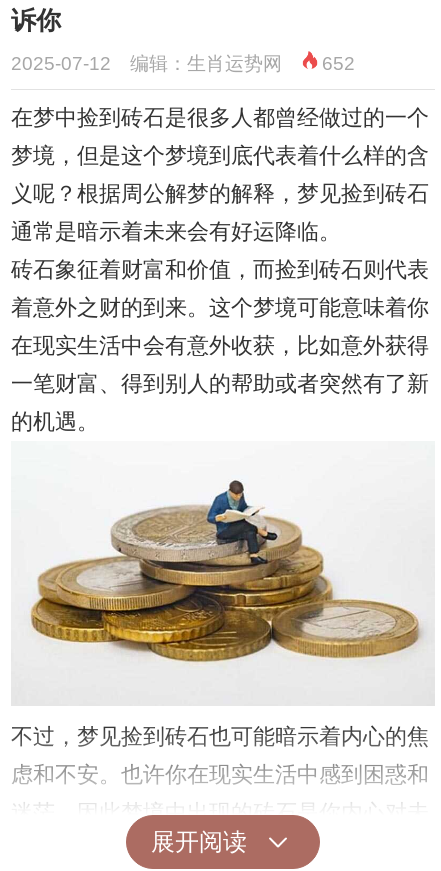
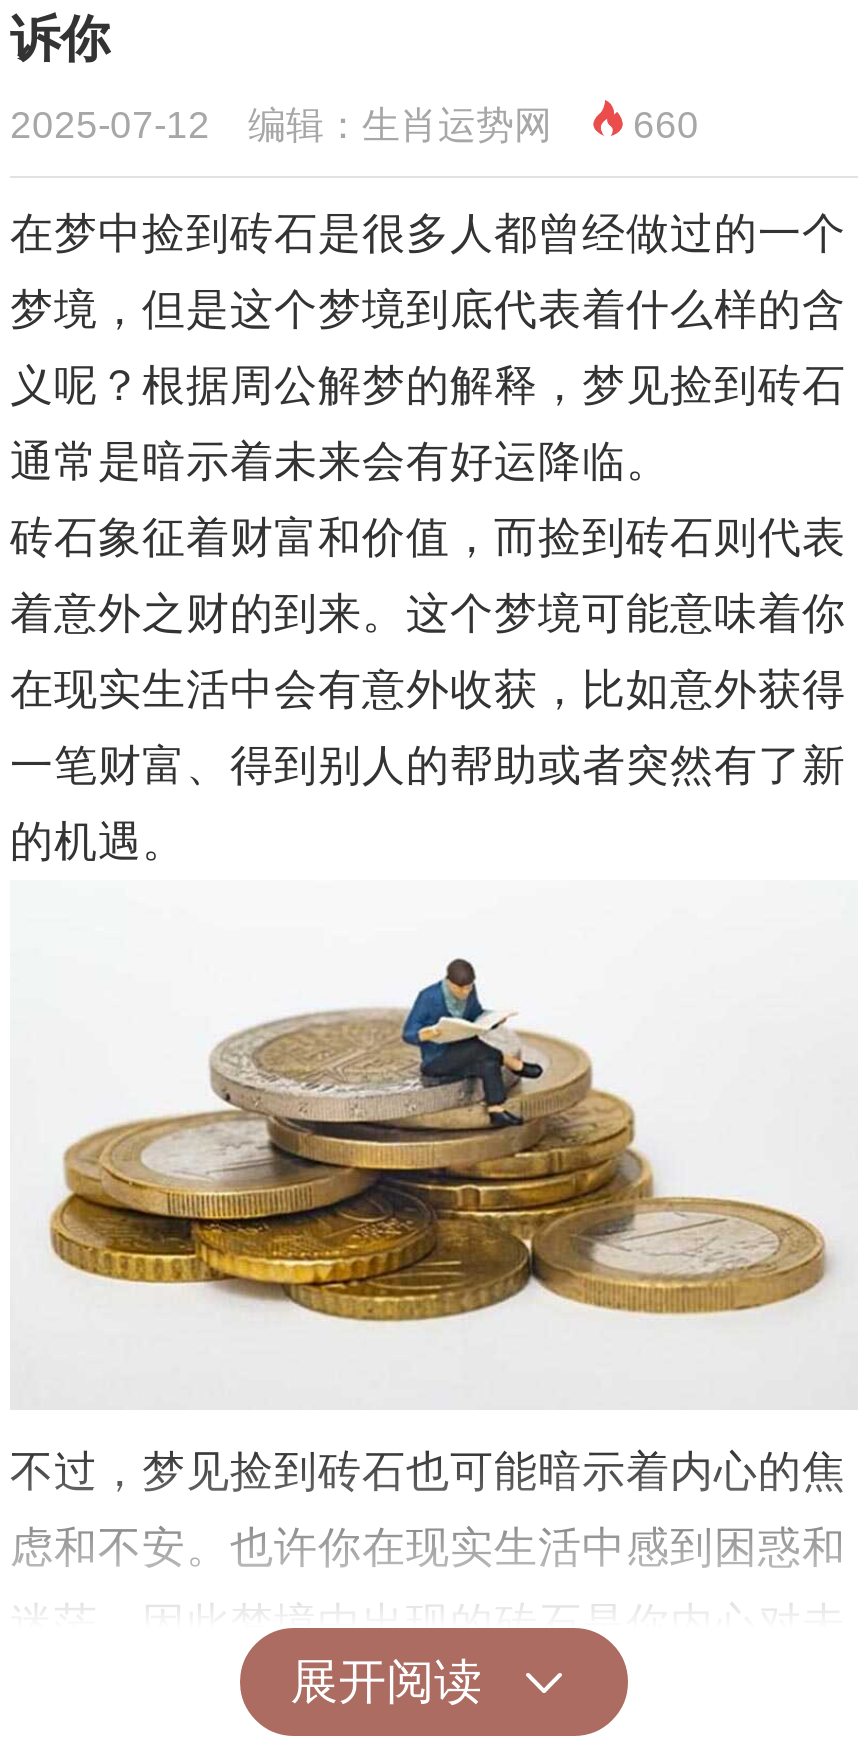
- 2025-07-12 编辑：生肖运势网 652
+ 2025-07-12 编辑：生肖运势网 660
